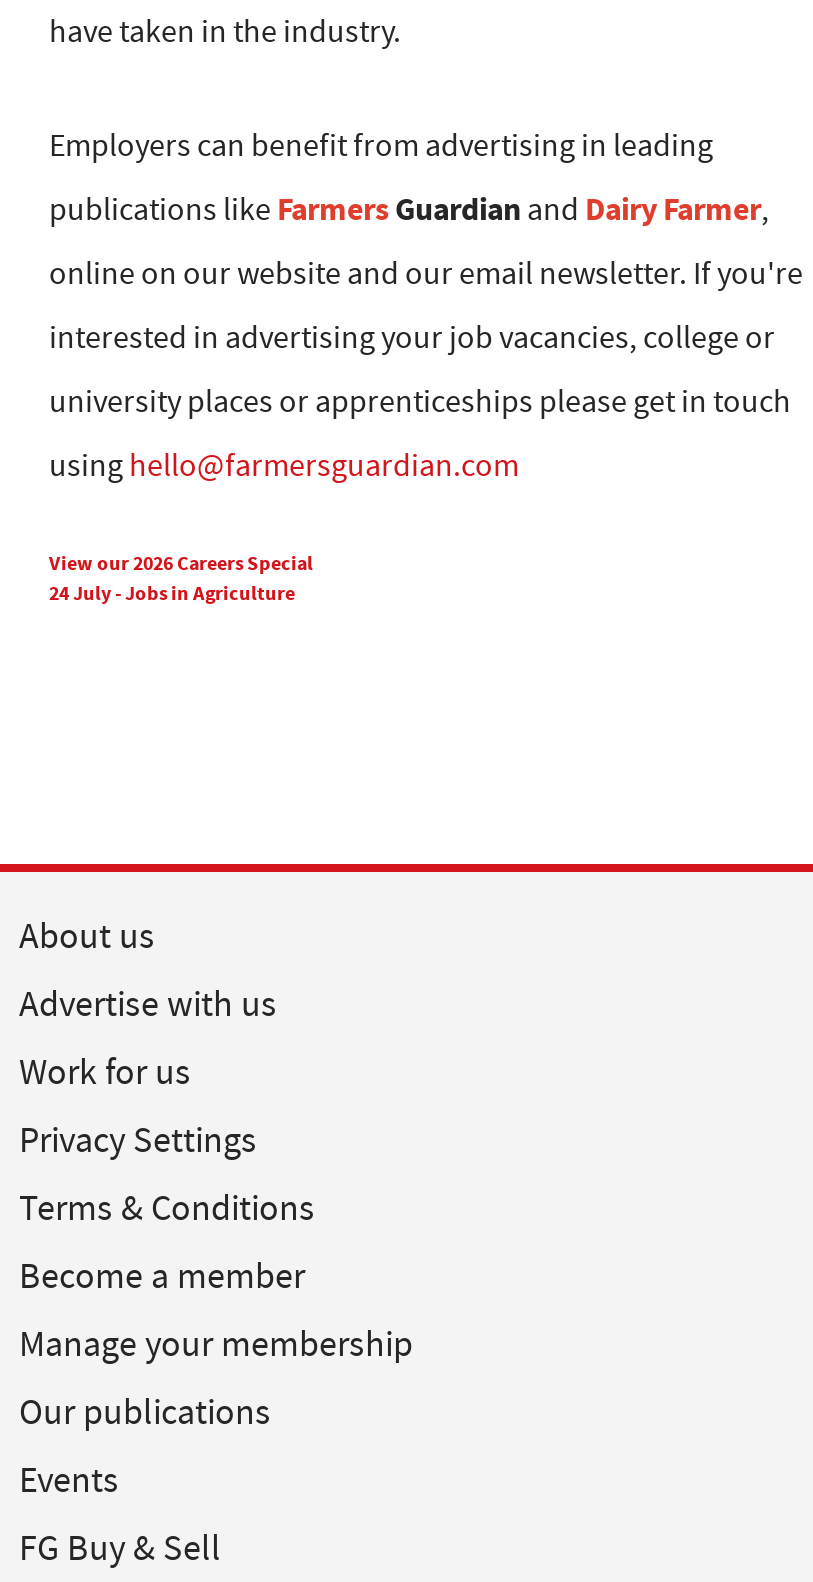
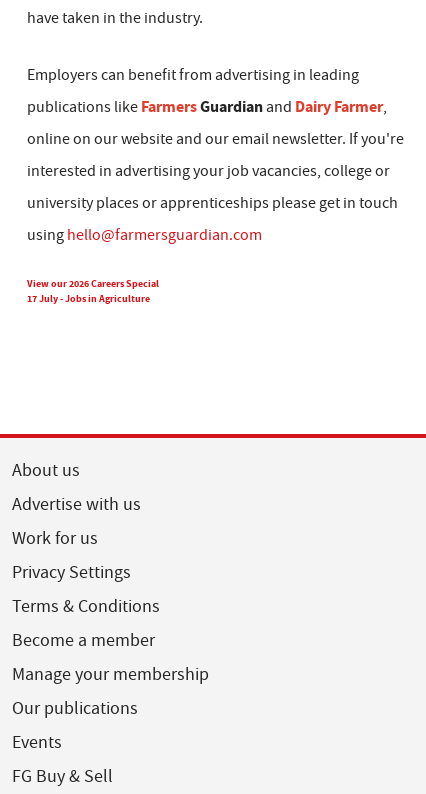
- 24 July - Jobs in Agriculture
+ 17 July - Jobs in Agriculture
